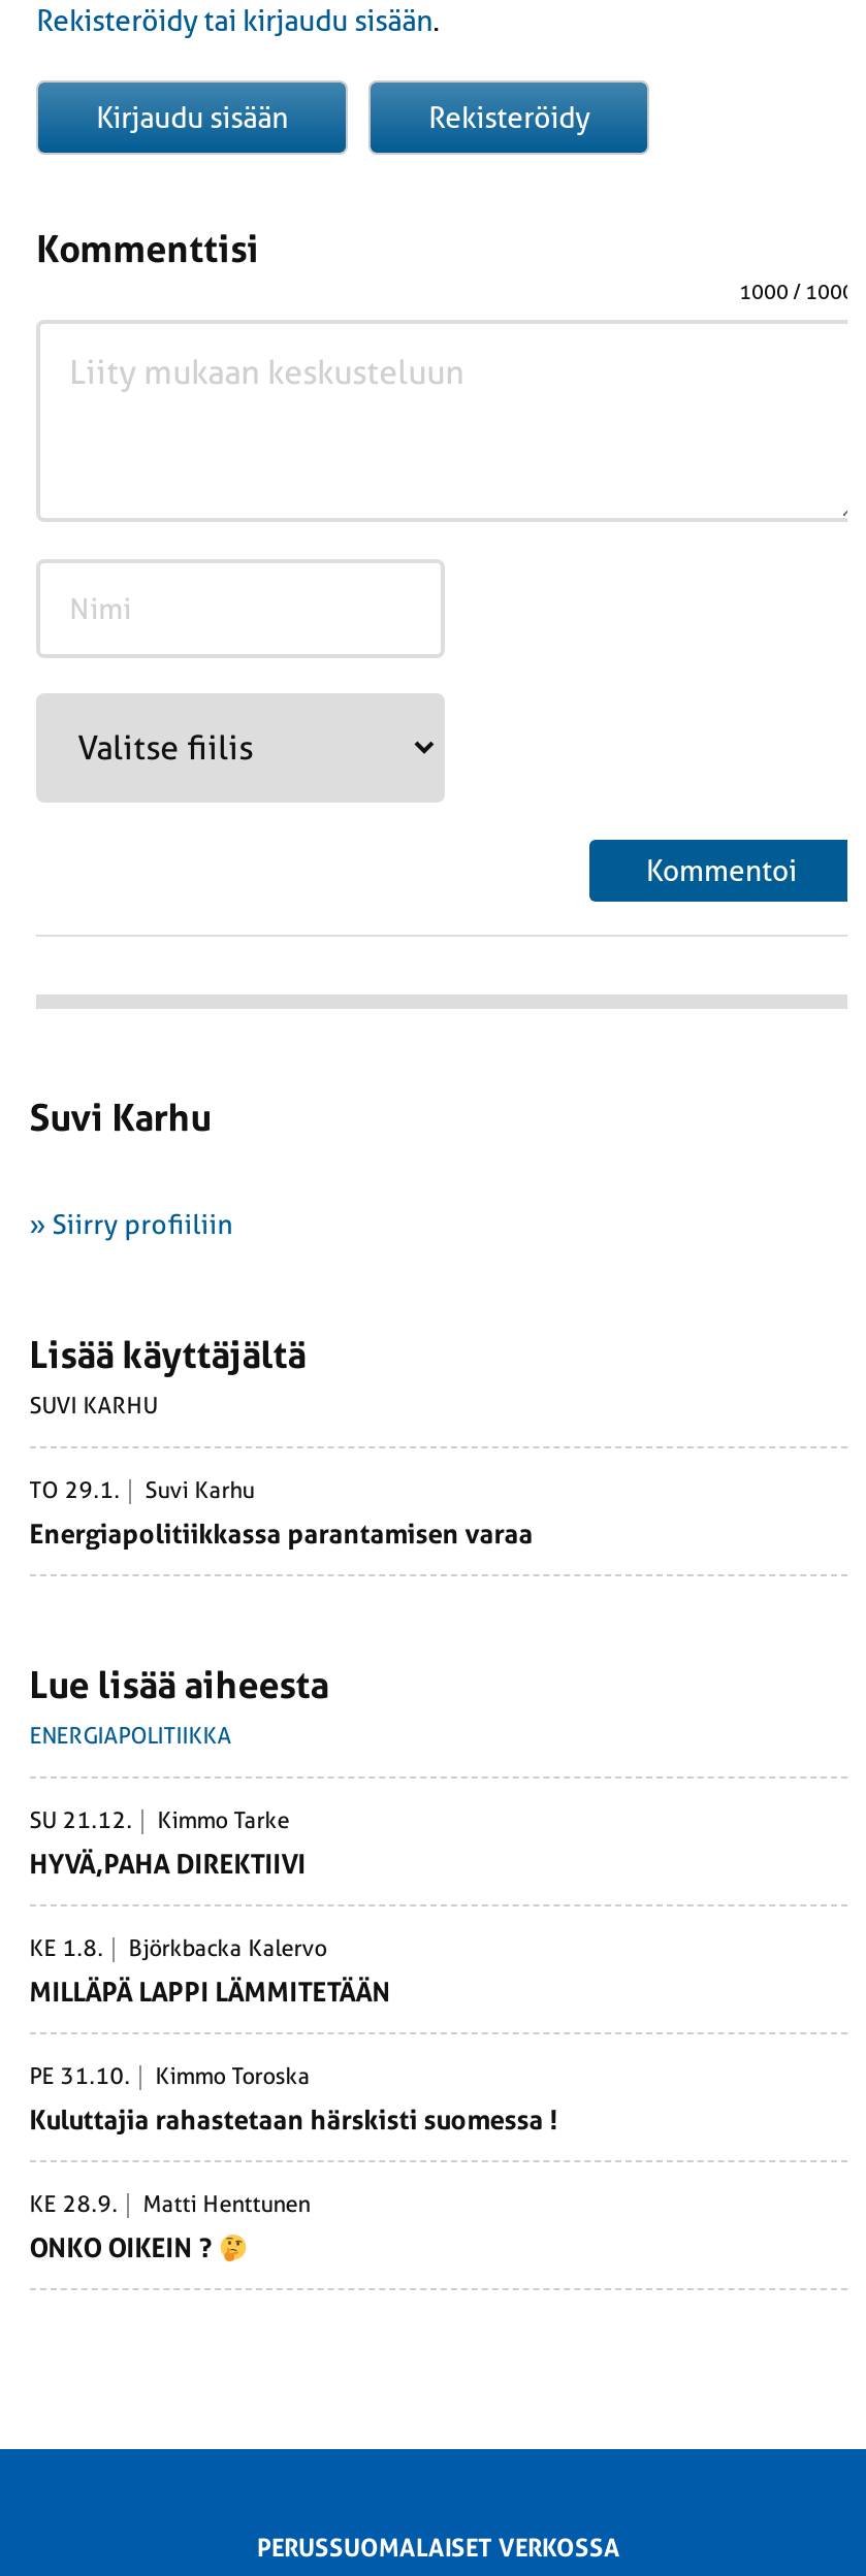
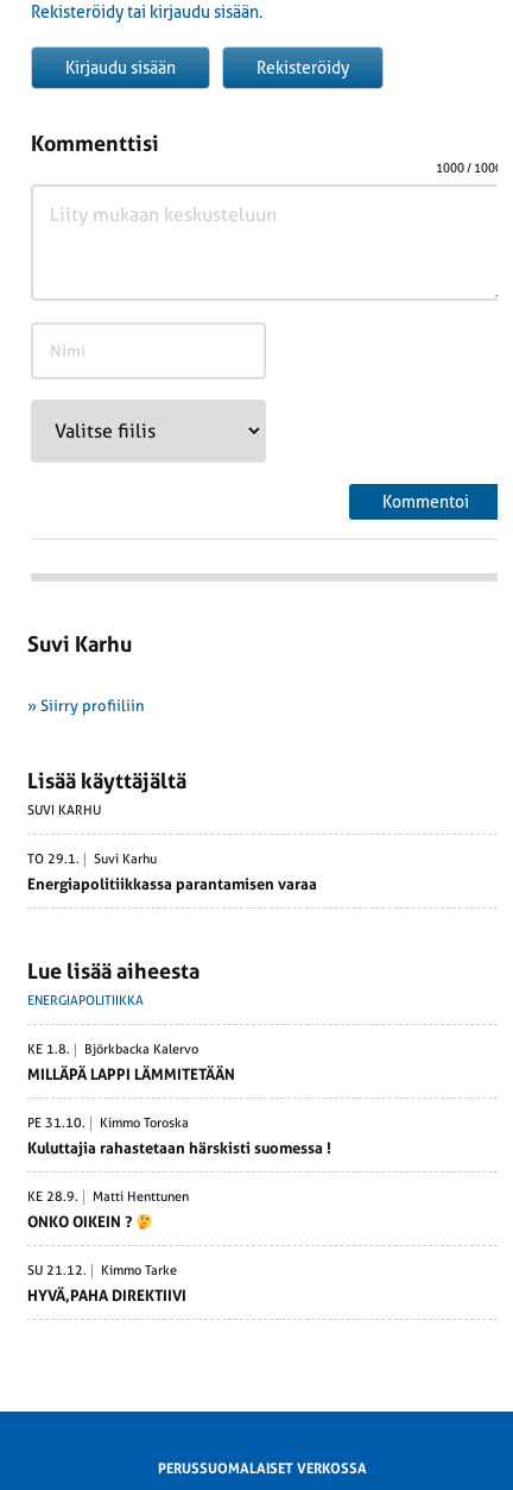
moved down: SU 21.12. | Kimmo Tarke | HYVÄ,PAHA DIREKTIIVI

moved up: KE 1.8. | Björkbacka Kalervo | MILLÄPÄ LAPPI LÄMMITETÄÄN | ... | Matti Henttunen | ONKO OIKEIN ?
